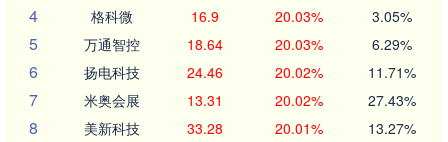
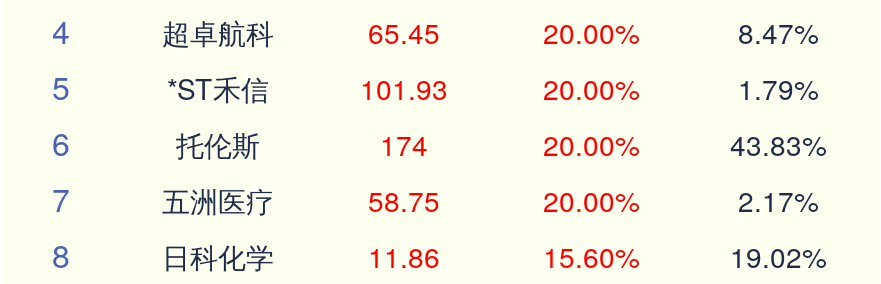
- 格科微
- 16.9
- 20.03%
- 3.05%
+ 超卓航科
+ 65.45
+ 20.00%
+ 8.47%

- 万通智控
- 18.64
- 20.03%
- 6.29%
+ *ST禾信
+ 101.93
+ 20.00%
+ 1.79%

- 扬电科技
- 24.46
- 20.02%
- 11.71%
+ 托伦斯
+ 174
+ 20.00%
+ 43.83%

- 米奥会展
- 13.31
- 20.02%
- 27.43%
+ 五洲医疗
+ 58.75
+ 20.00%
+ 2.17%

- 美新科技
- 33.28
- 20.01%
- 13.27%
+ 日科化学
+ 11.86
+ 15.60%
+ 19.02%
